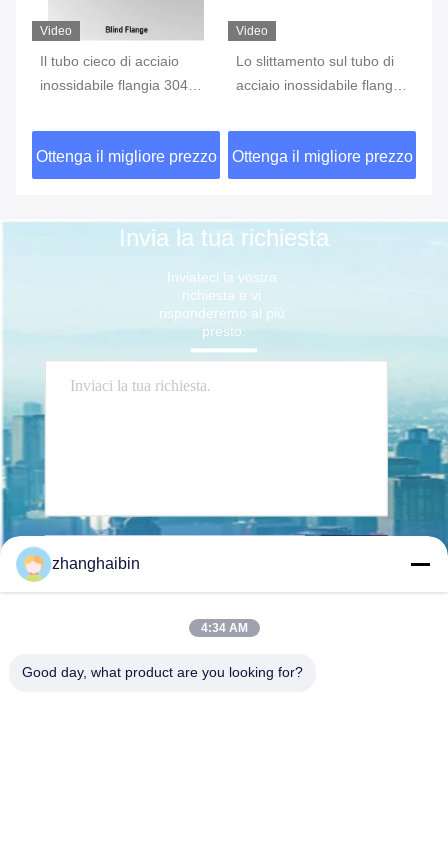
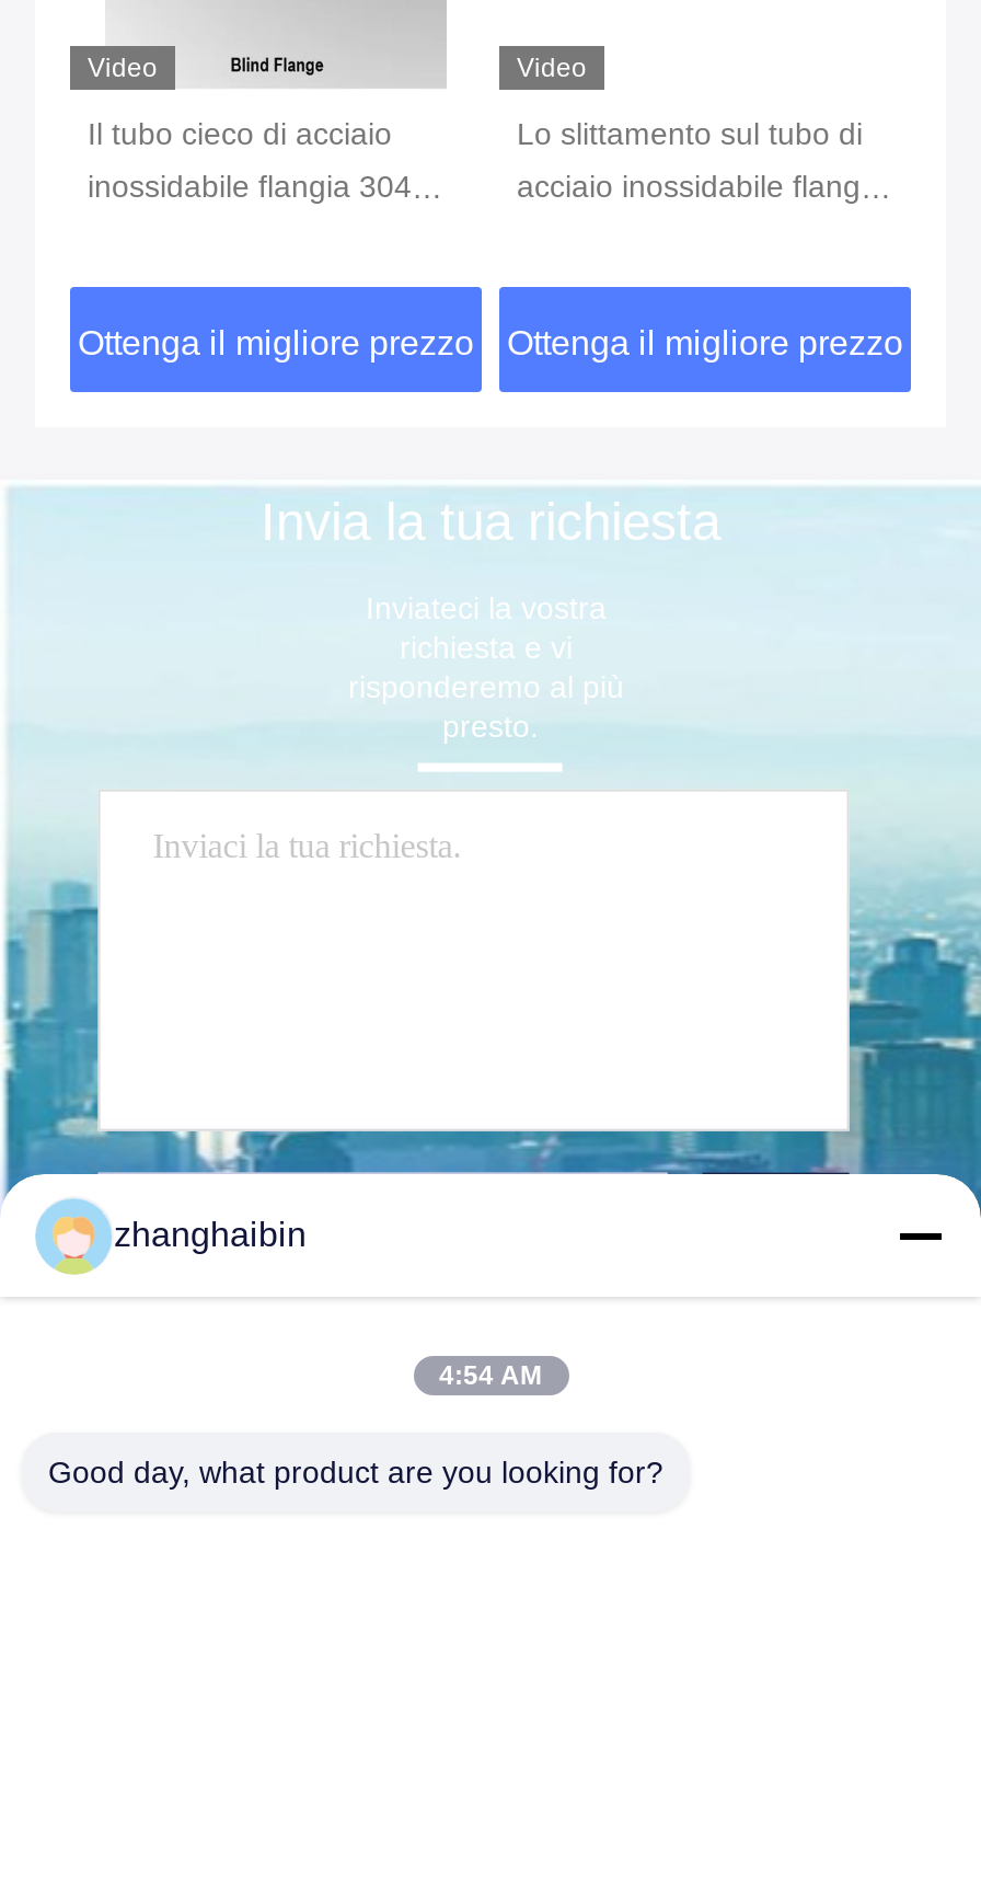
- 4:34 AM
+ 4:54 AM
